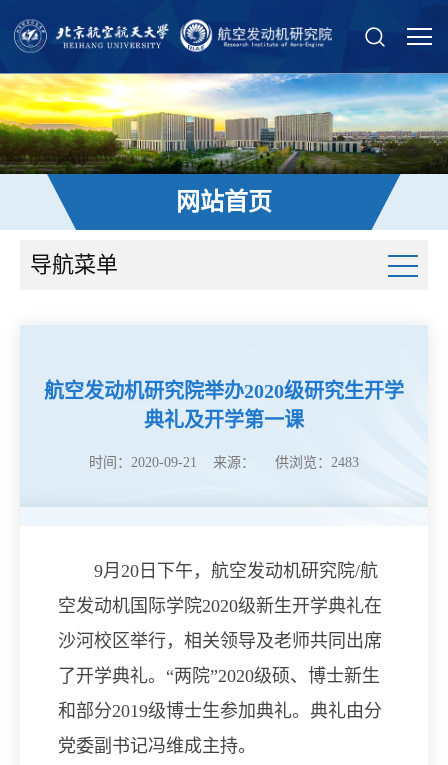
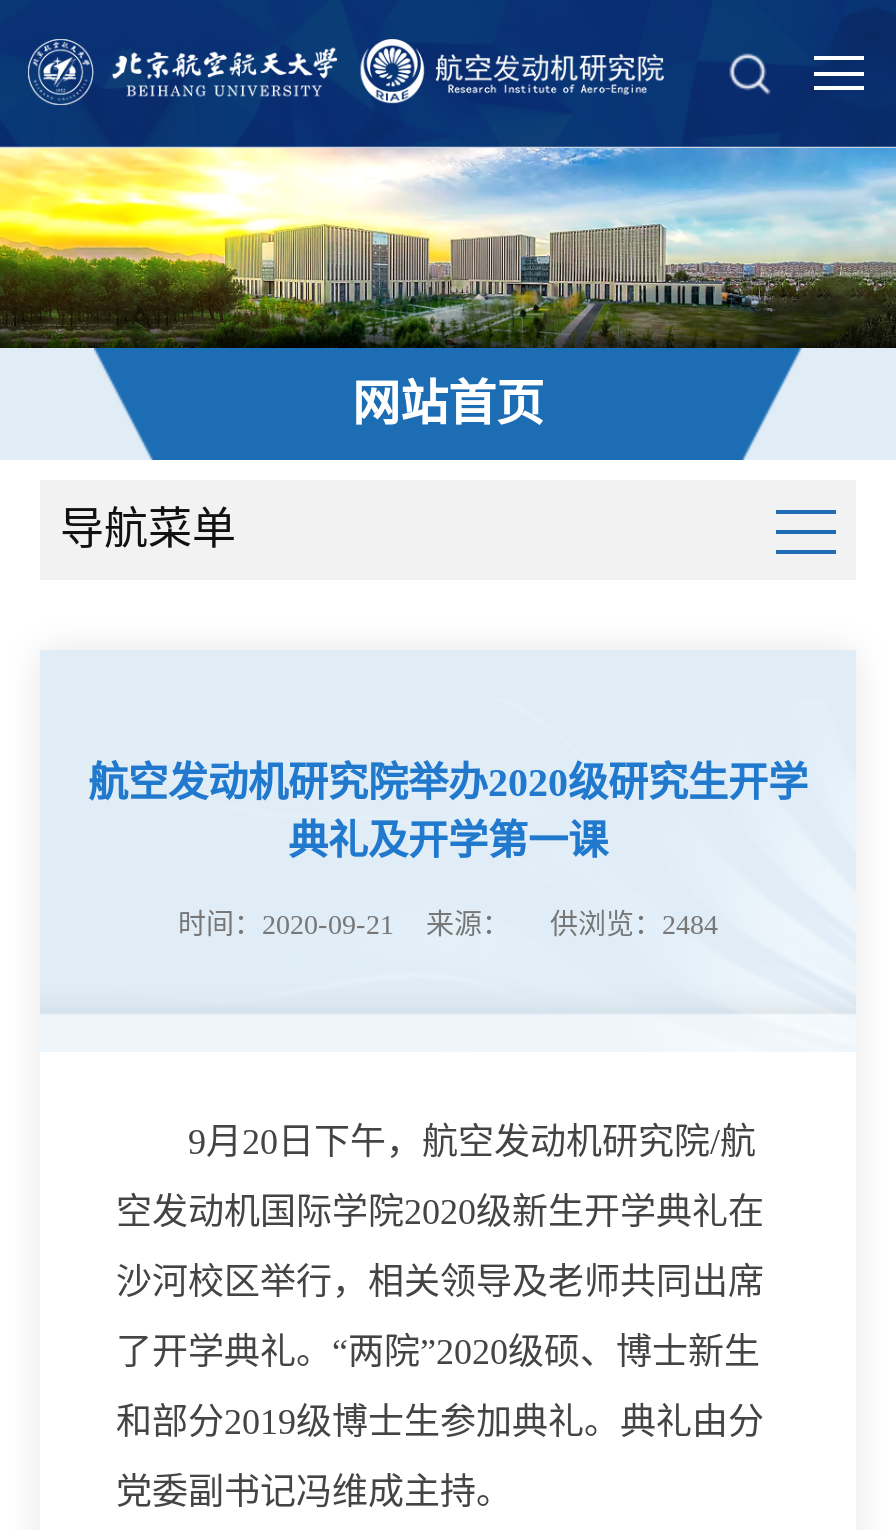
- 时间：2020-09-21 来源： 供浏览：2483
+ 时间：2020-09-21 来源： 供浏览：2484
